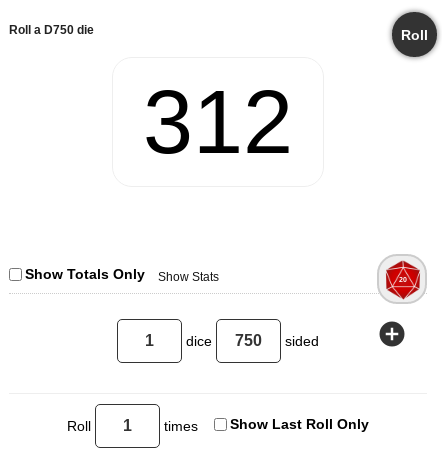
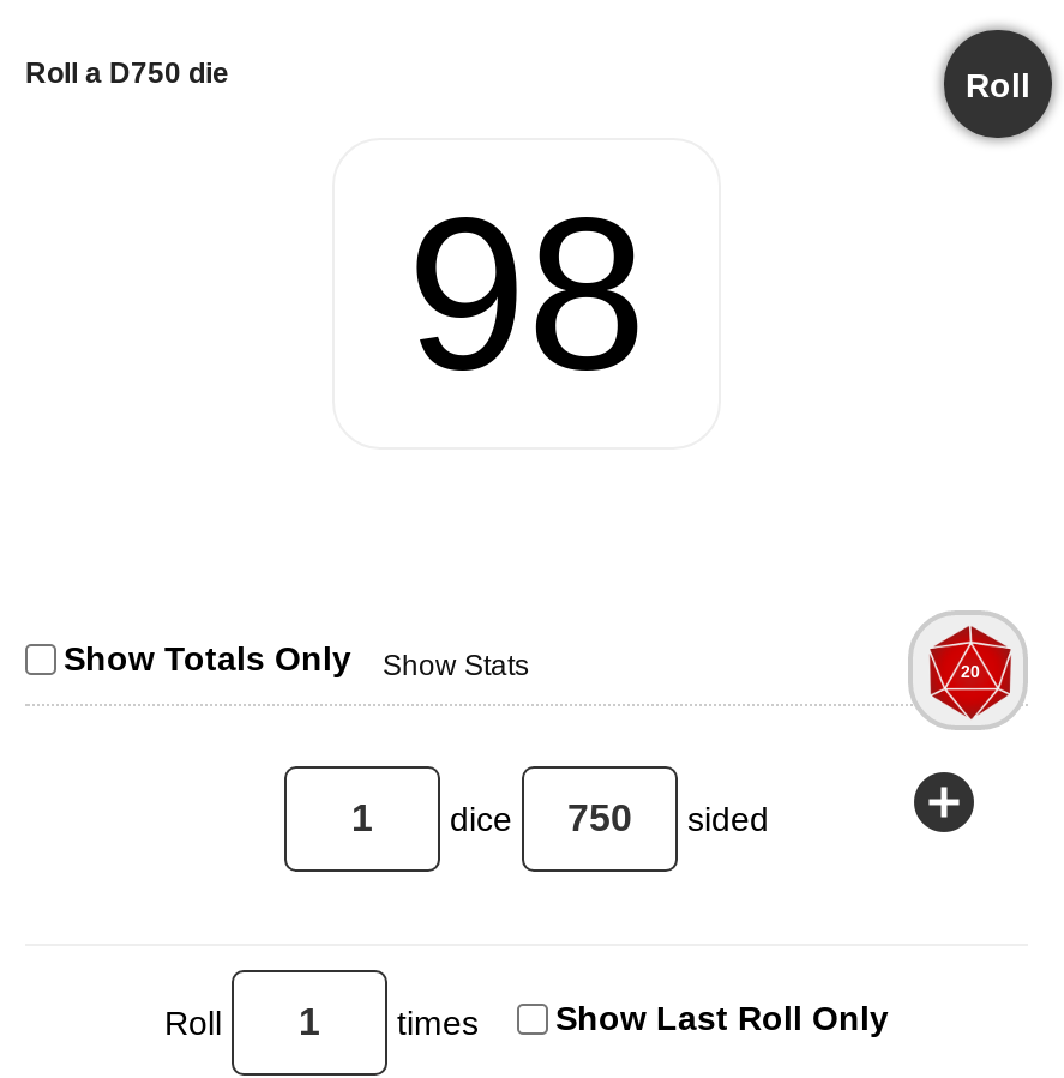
- 312
+ 98
